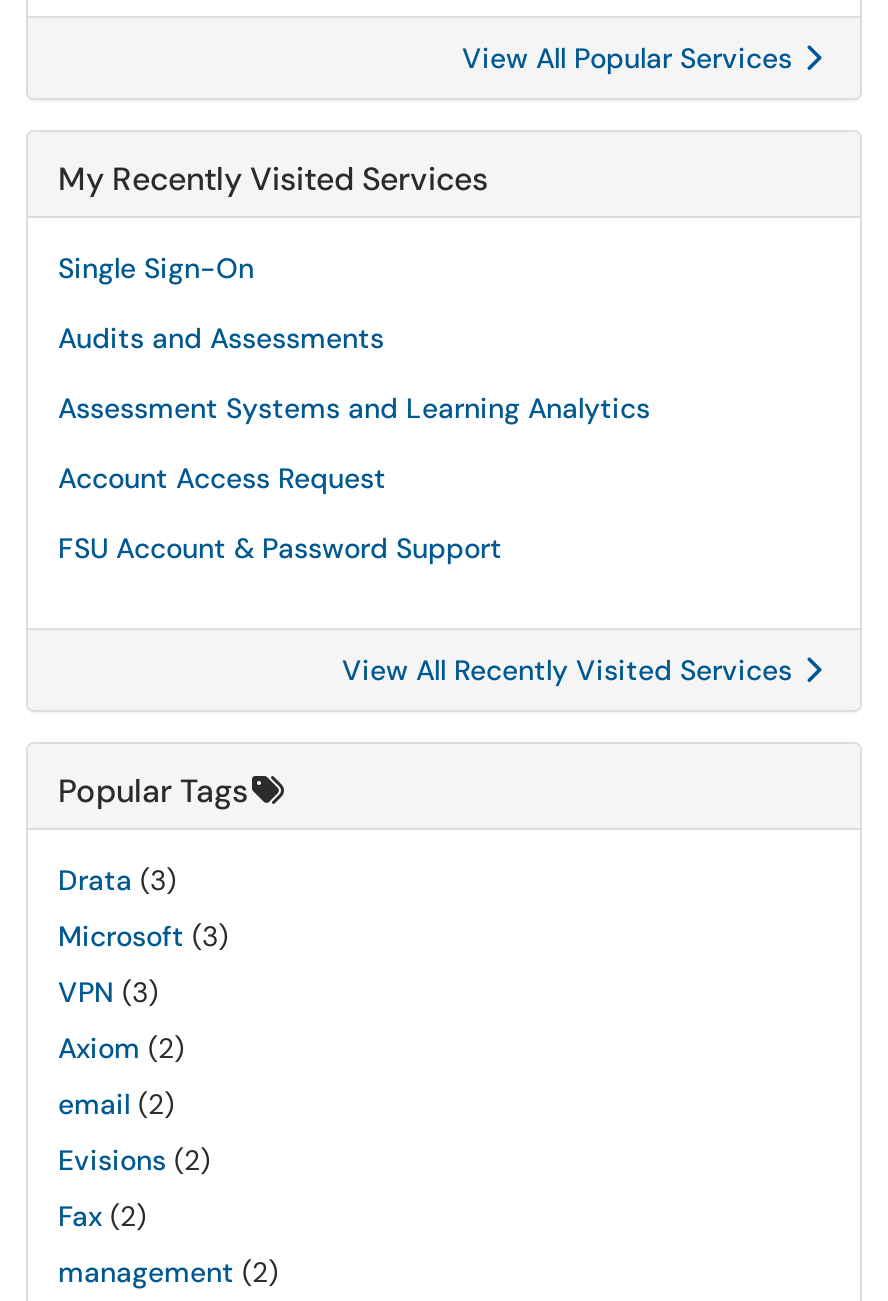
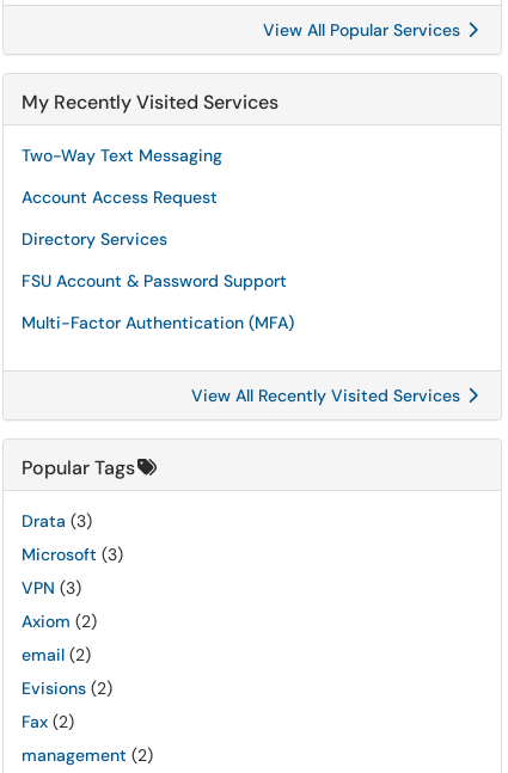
- Single Sign-On
- Audits and Assessments
- Assessment Systems and Learning Analytics
+ Two-Way Text Messaging

moved up: Account Access Request

+ Directory Services

moved up: FSU Account & Password Support

+ Multi-Factor Authentication (MFA)
